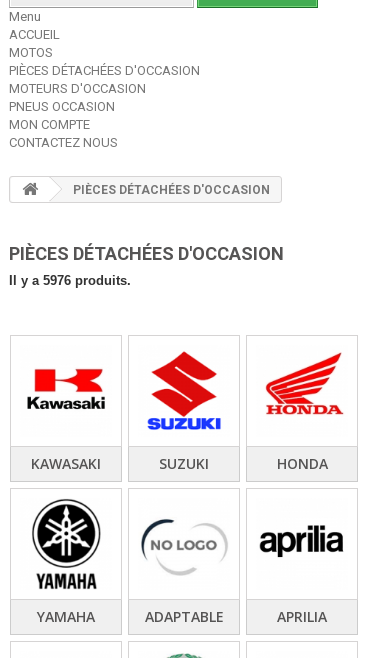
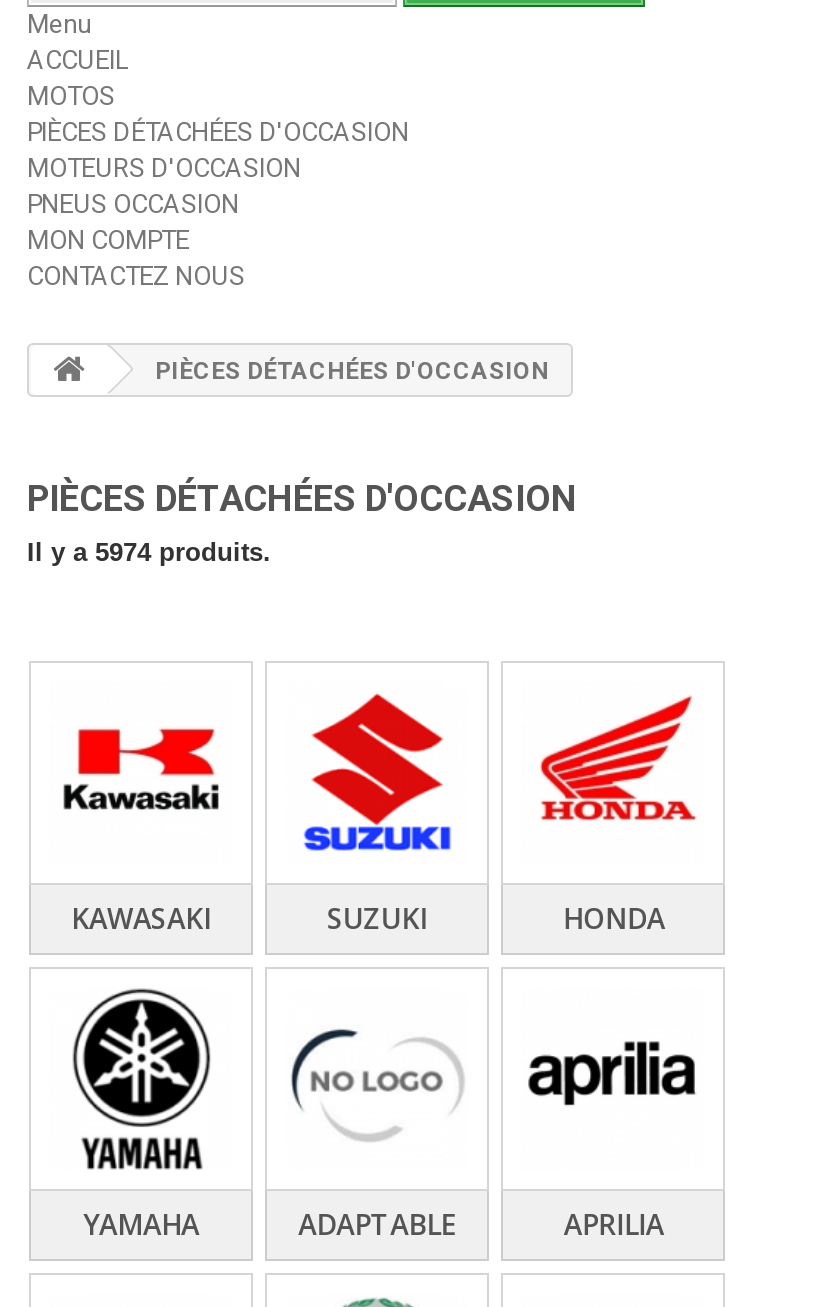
- Il y a 5976 produits.
+ Il y a 5974 produits.
